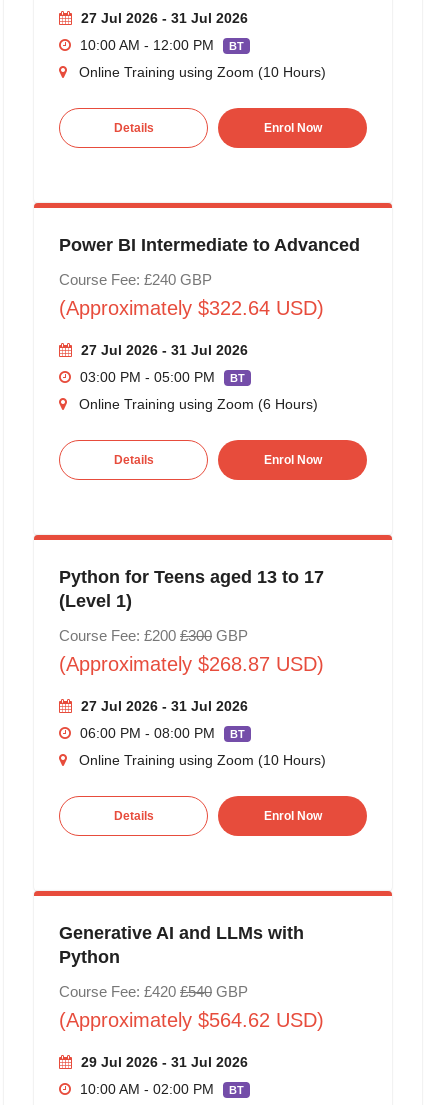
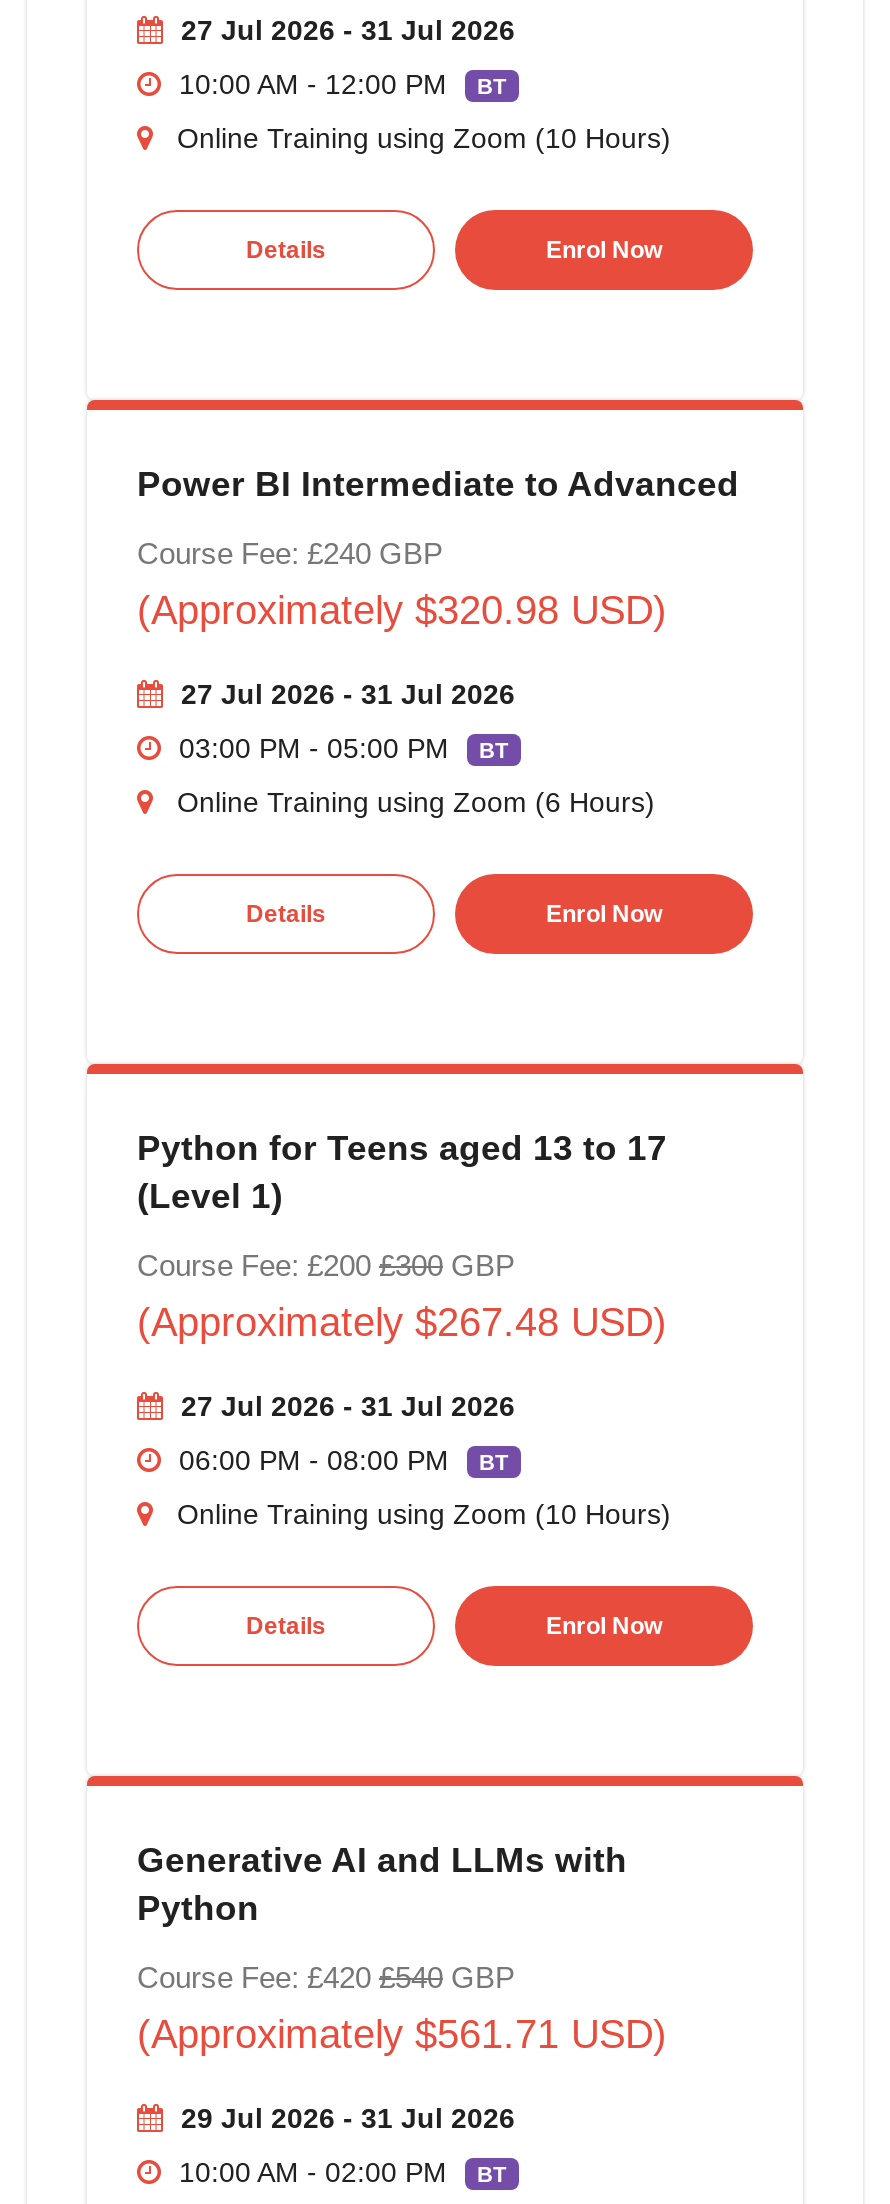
- (Approximately $322.64 USD)
+ (Approximately $320.98 USD)

- (Approximately $268.87 USD)
+ (Approximately $267.48 USD)

- (Approximately $564.62 USD)
+ (Approximately $561.71 USD)
